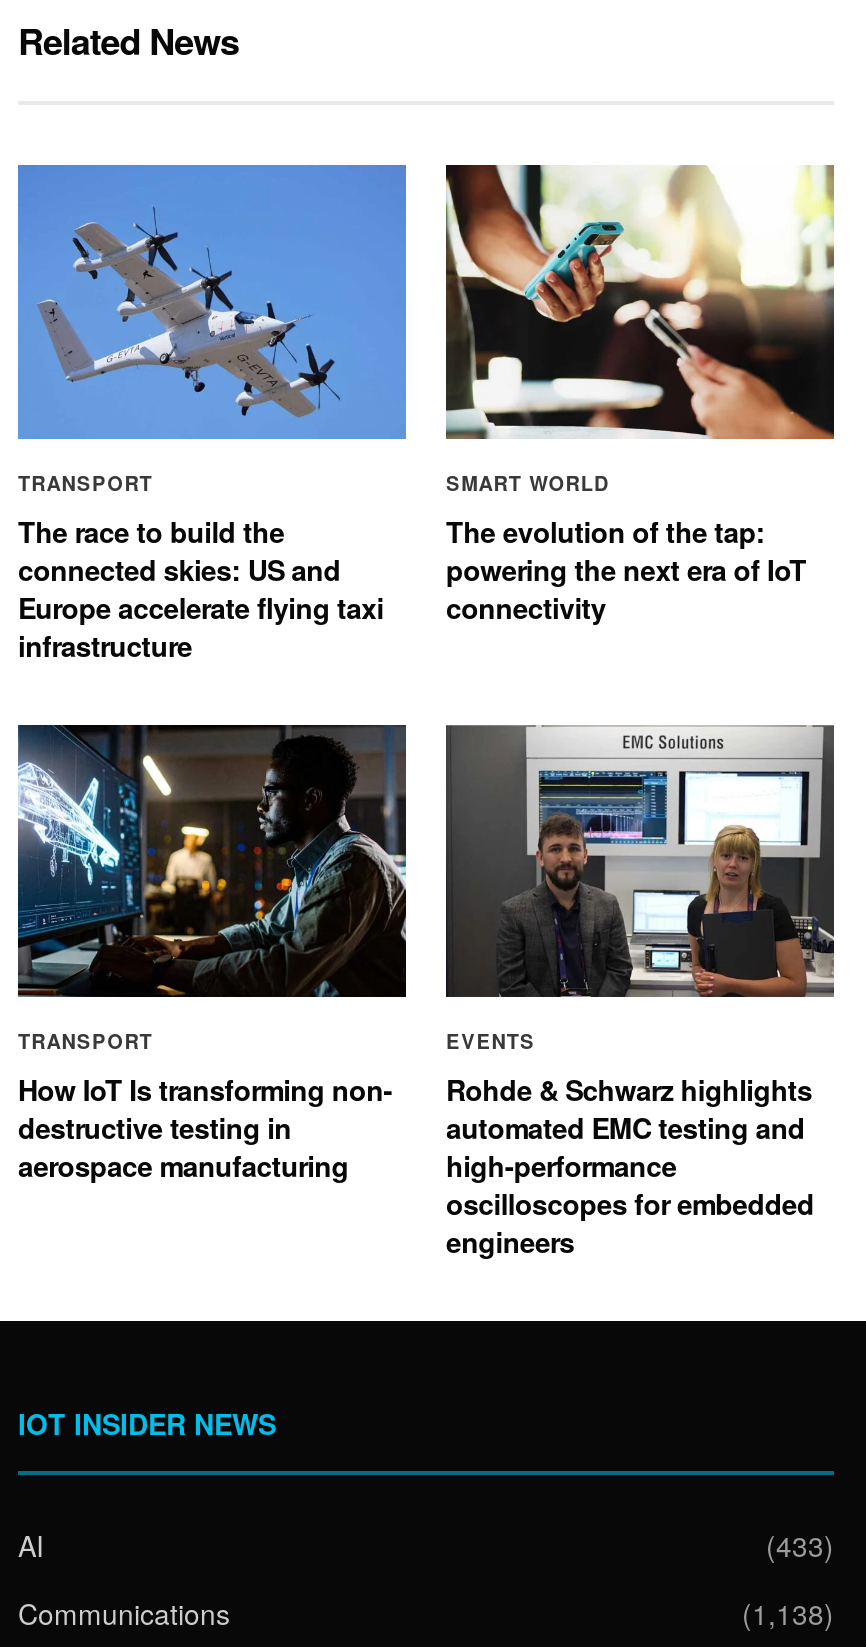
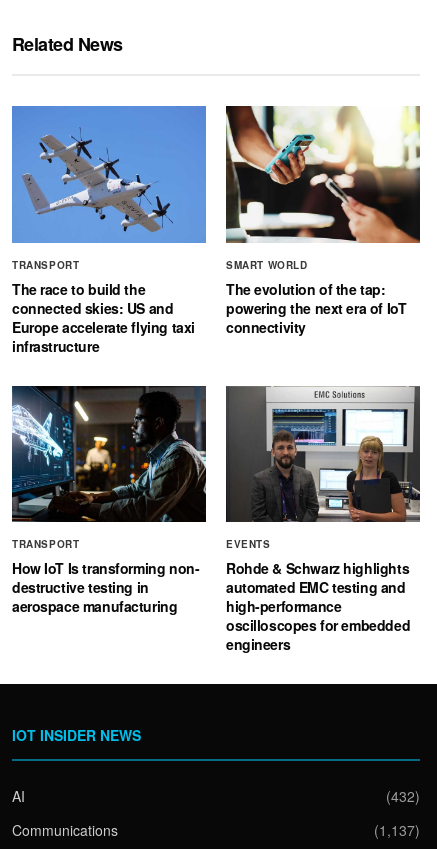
- (433)
+ (432)

- (1,138)
+ (1,137)
